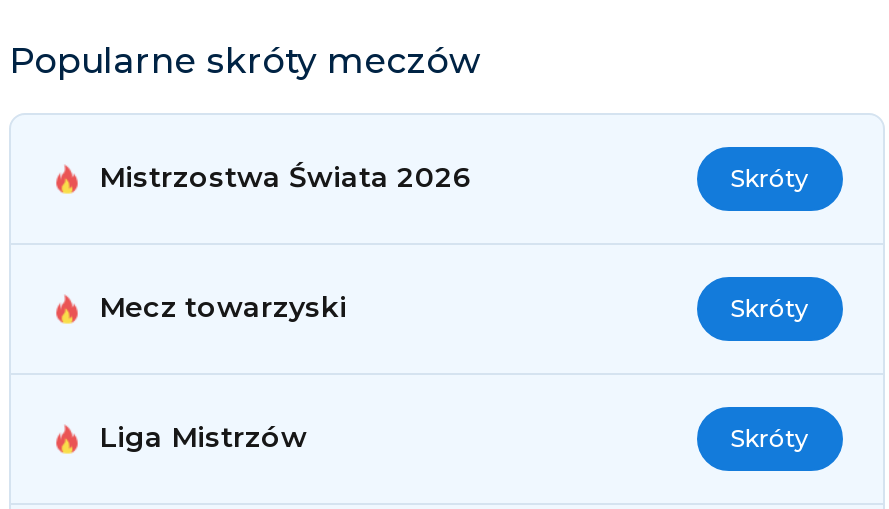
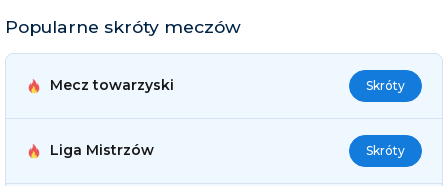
- Mistrzostwa Świata 2026
- Skróty
